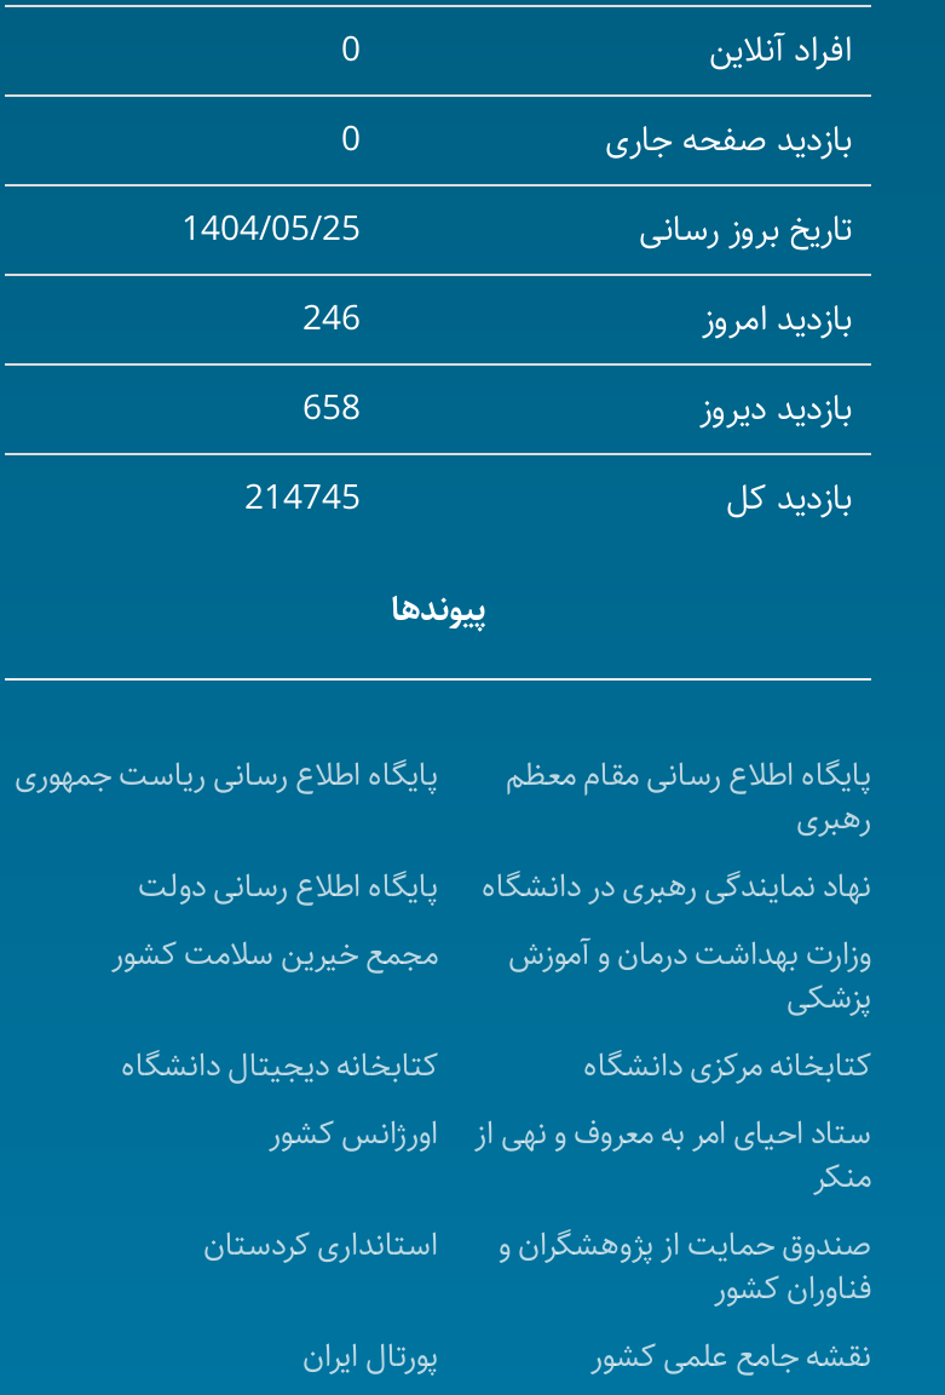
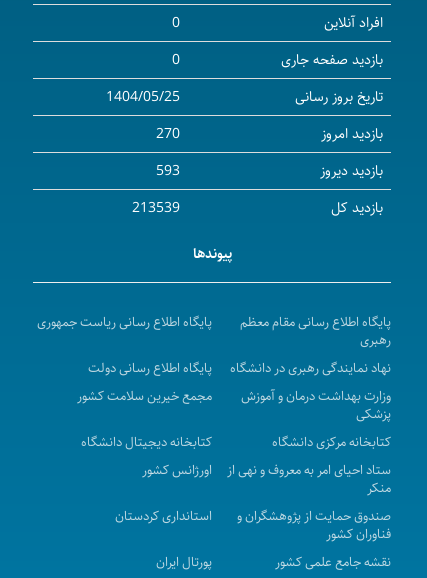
- 246
+ 270

- 658
+ 593

- 214745
+ 213539
